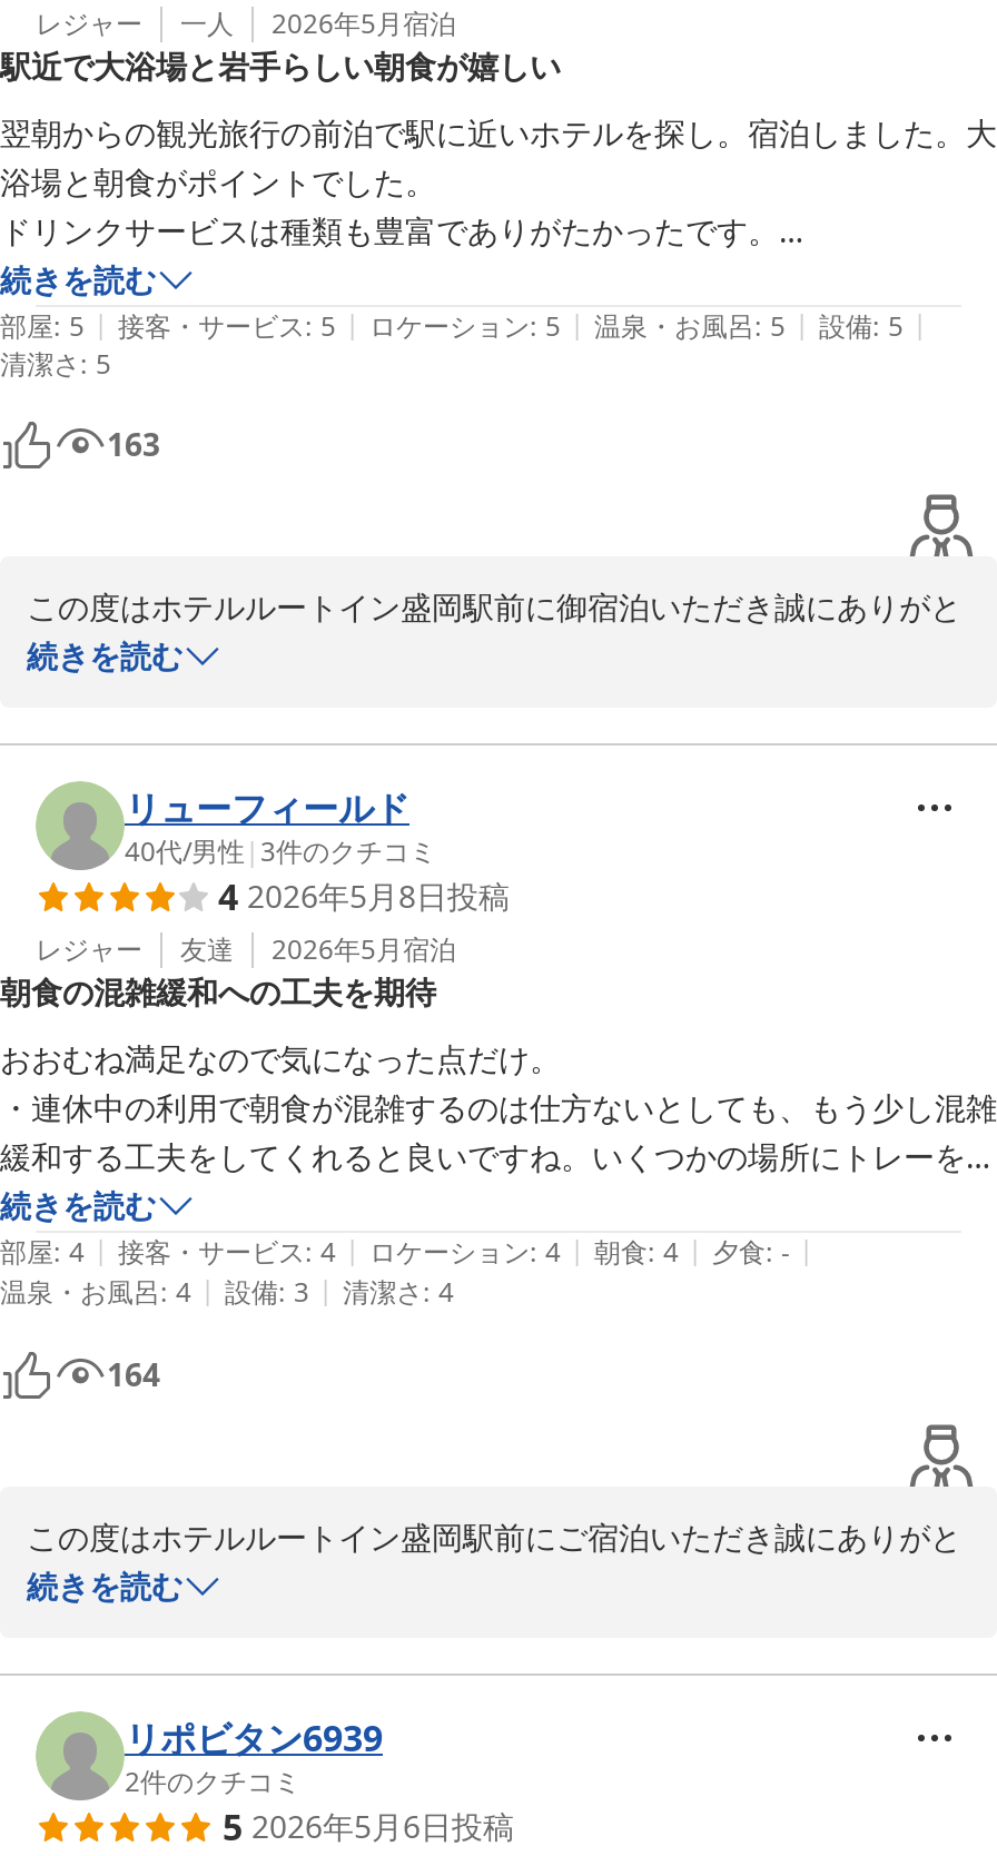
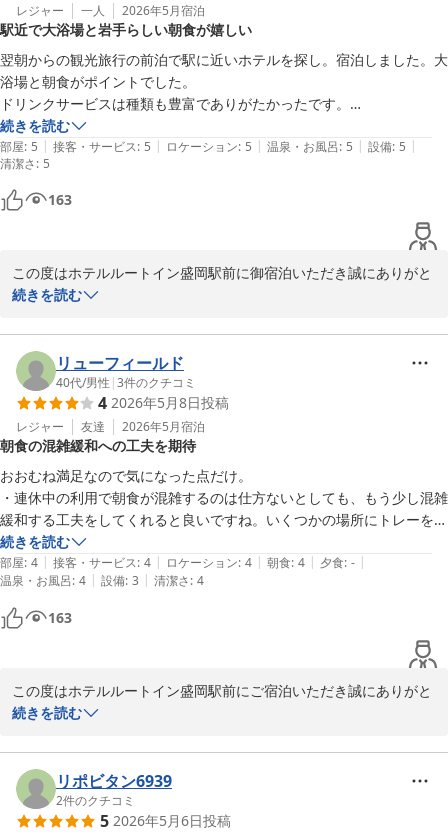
- 164
+ 163
